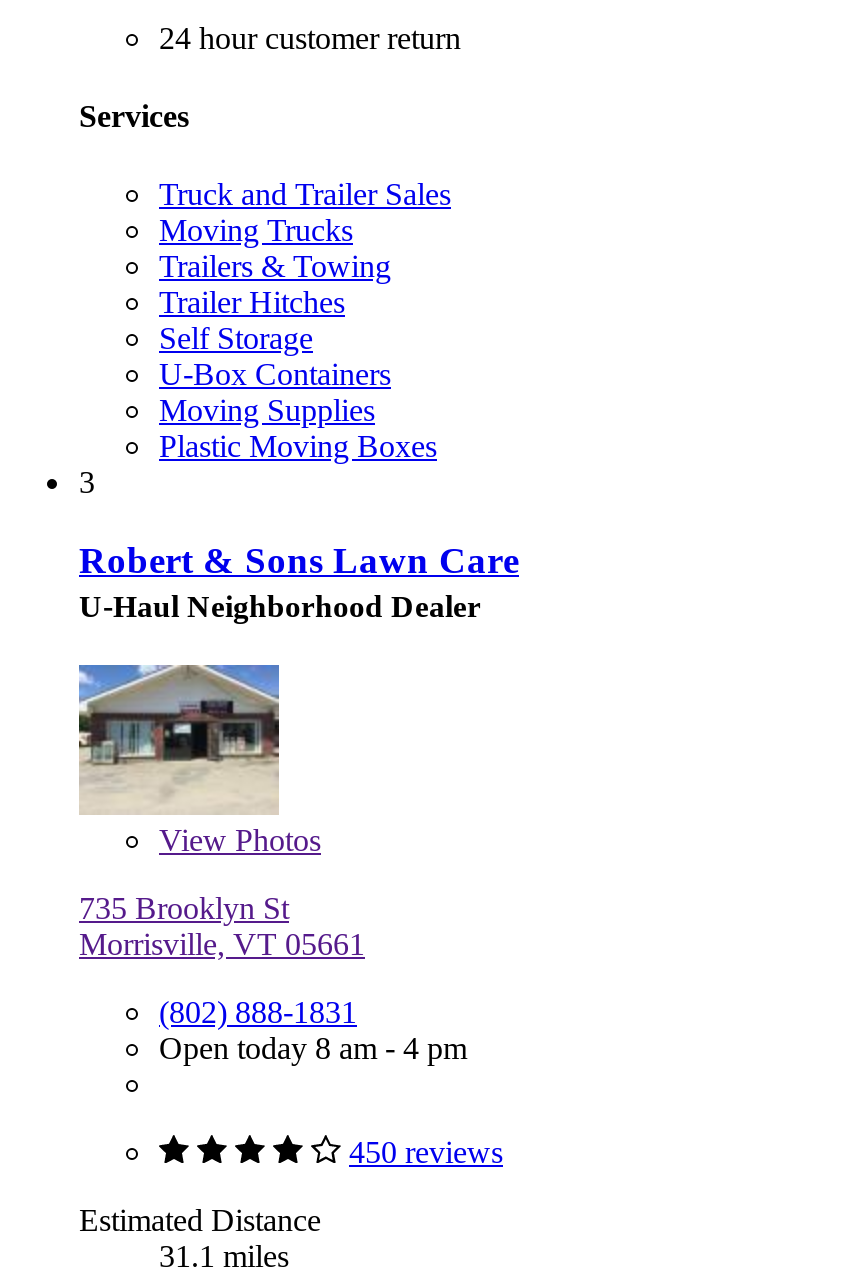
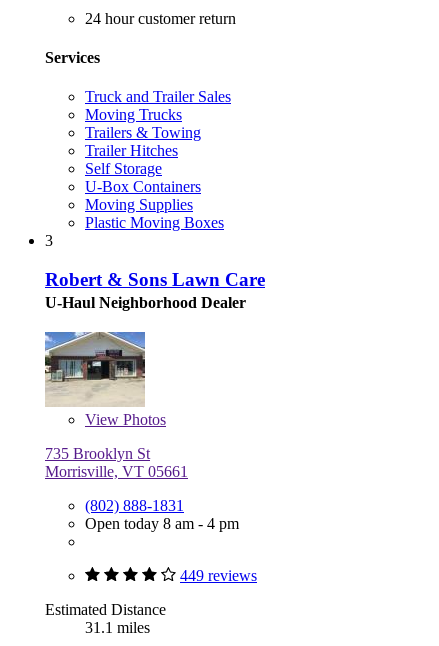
- 450 reviews
+ 449 reviews
